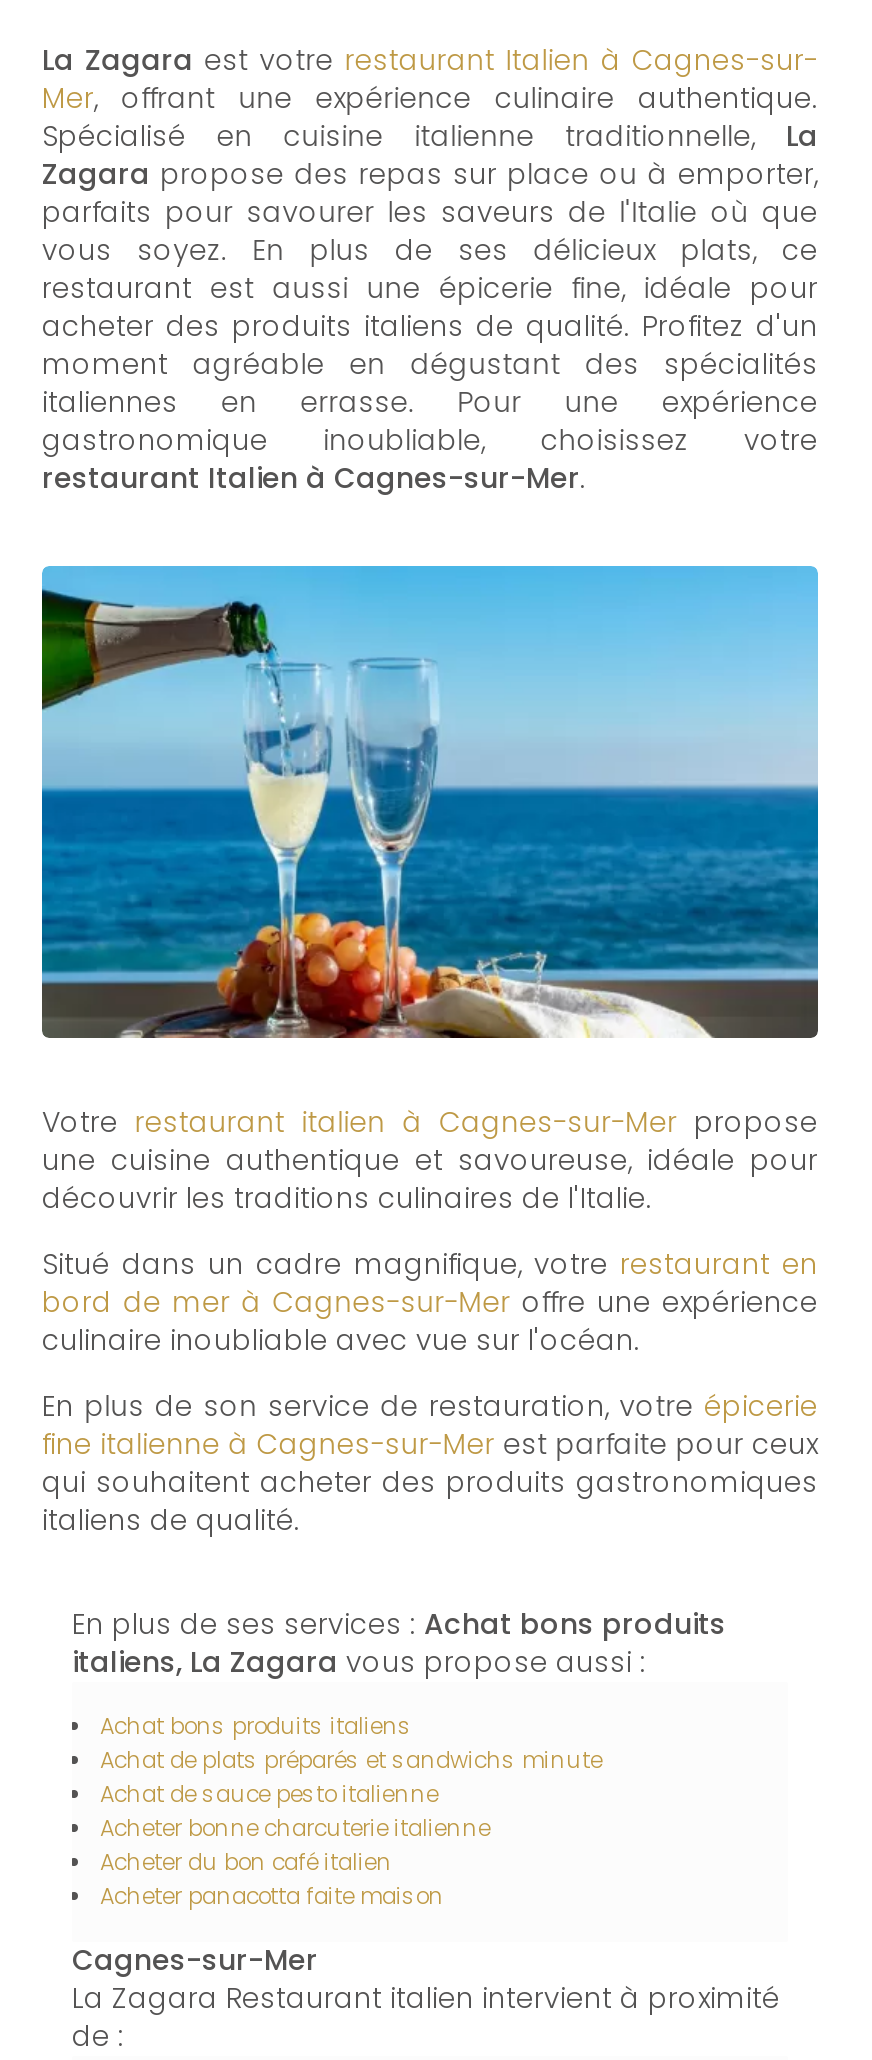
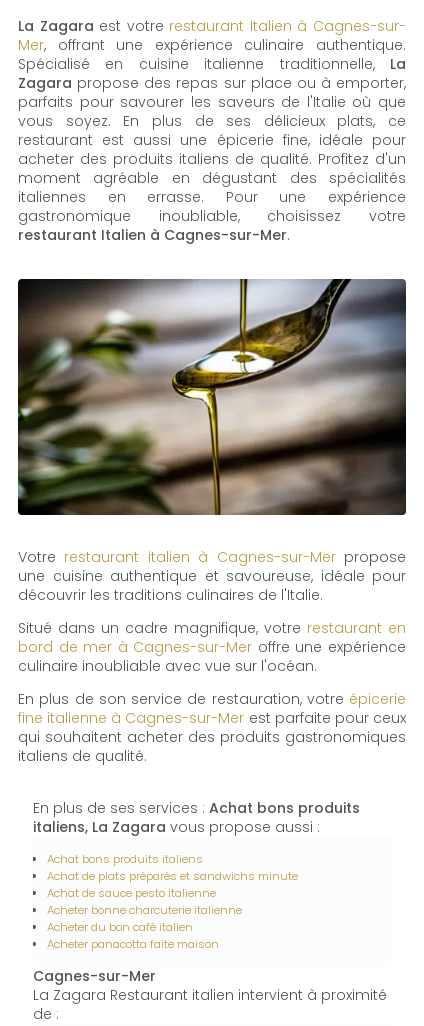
- [image]
+ [image]
